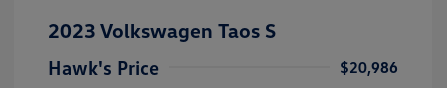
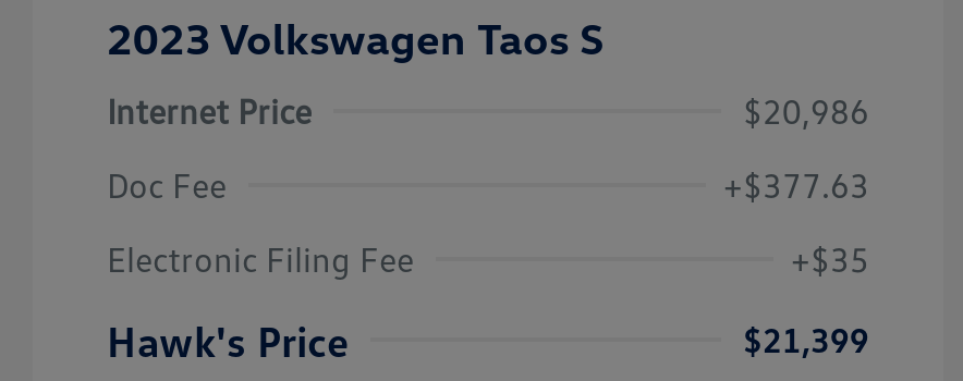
+ Internet Price
+ $20,986
+ Doc Fee
+ +$377.63
+ Electronic Filing Fee
+ +$35

- $20,986
+ $21,399
